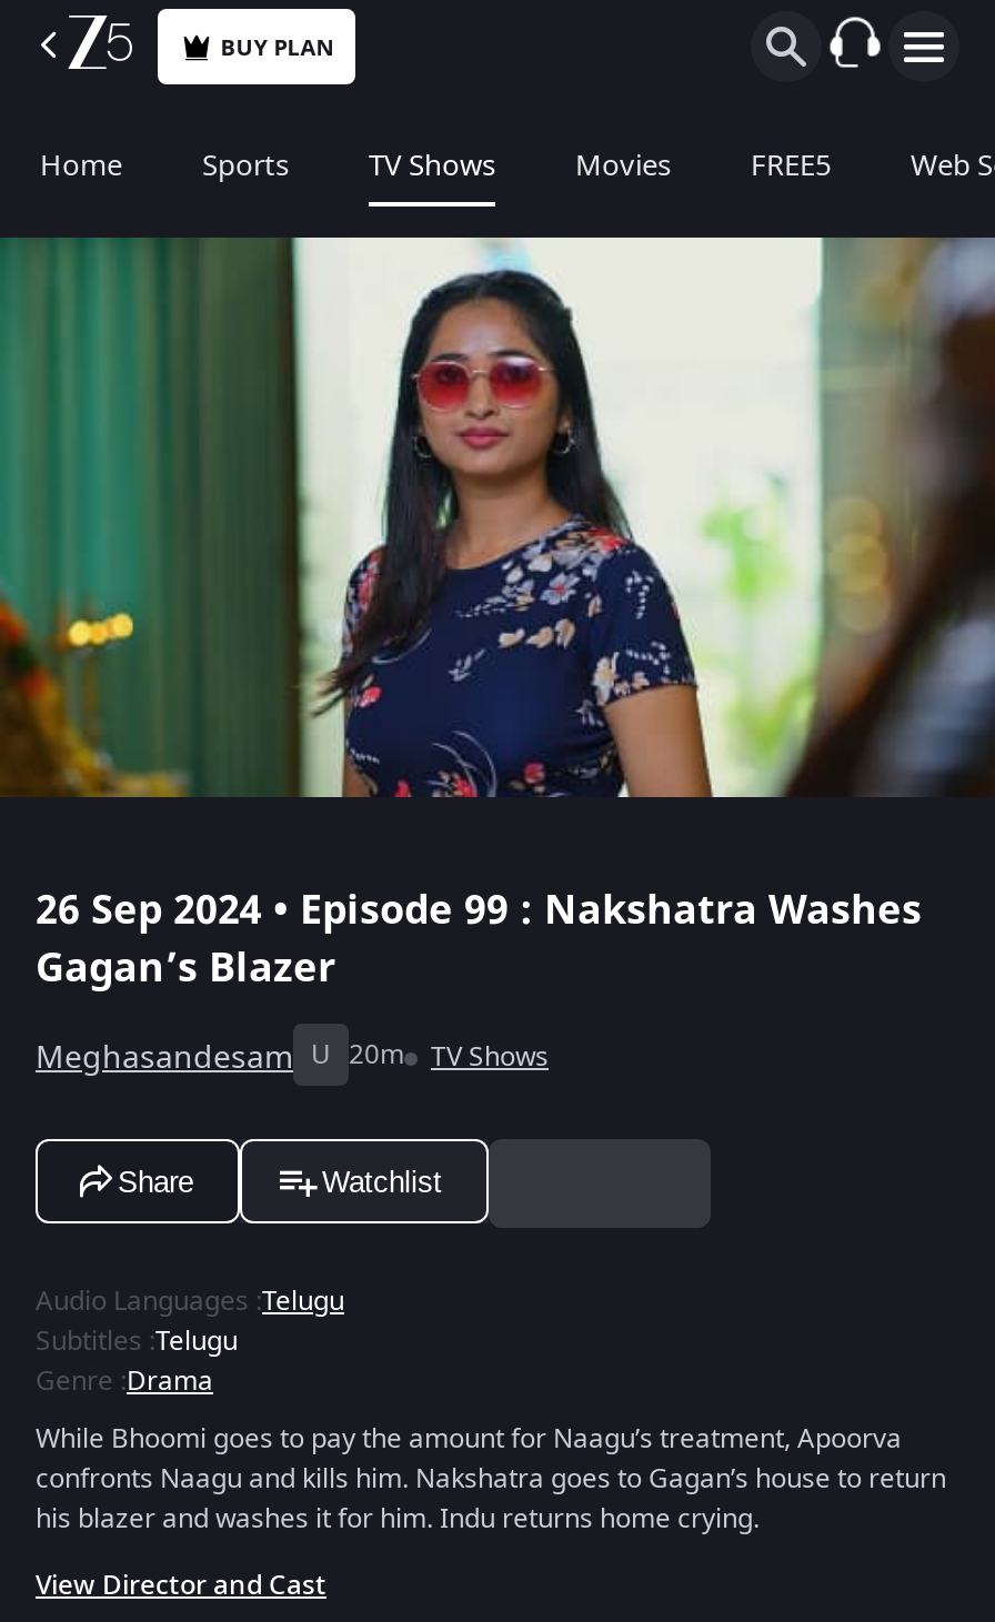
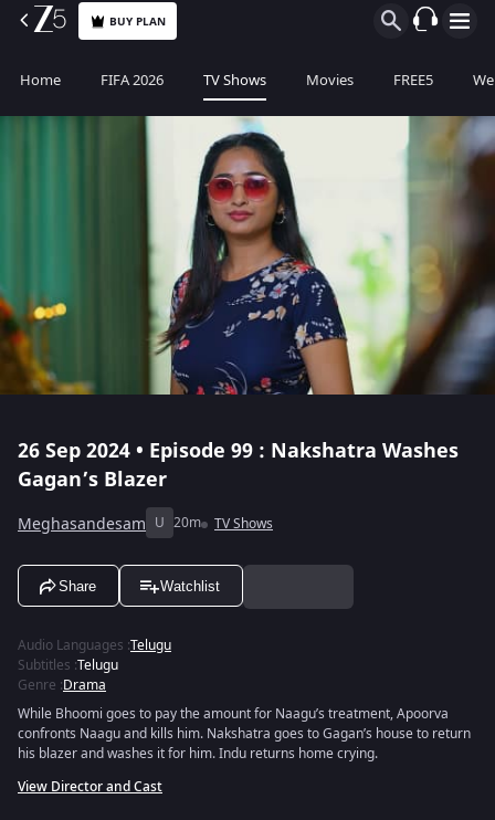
- Sports
+ FIFA 2026
